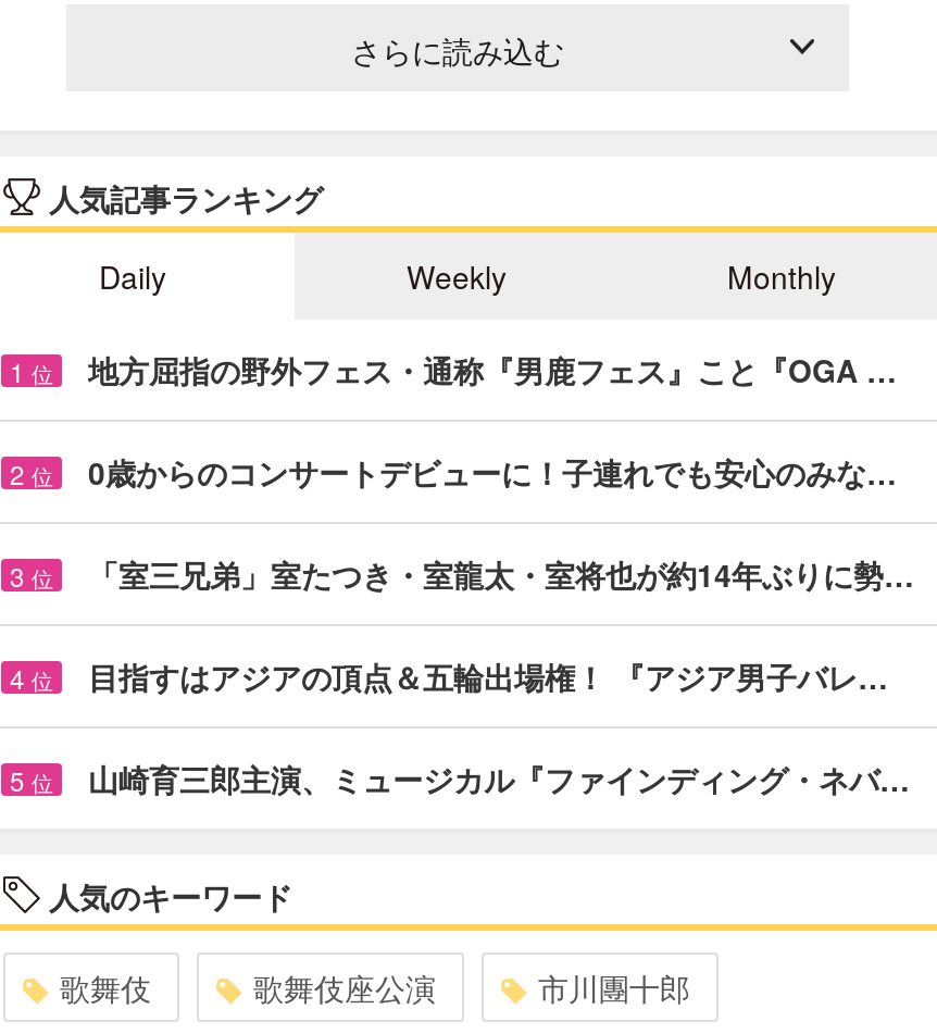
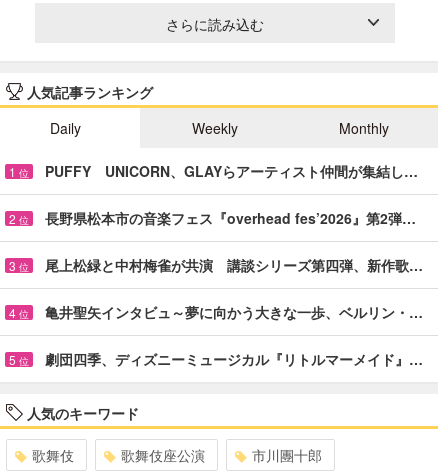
- 地方屈指の野外フェス・通称『男鹿フェス』こと『OGA …
+ PUFFY UNICORN、GLAYらアーティスト仲間が集結し…

- 0歳からのコンサートデビューに！子連れでも安心のみな…
+ 長野県松本市の音楽フェス『overhead fes’2026』第2弾…

- 「室三兄弟」室たつき・室龍太・室将也が約14年ぶりに勢…
+ 尾上松緑と中村梅雀が共演 講談シリーズ第四弾、新作歌…

- 目指すはアジアの頂点＆五輪出場権！ 『アジア男子バレ…
+ 亀井聖矢インタビュ～夢に向かう大きな一歩、ベルリン・…

- 山崎育三郎主演、ミュージカル『ファインディング・ネバ…
+ 劇団四季、ディズニーミュージカル『リトルマーメイド』…
